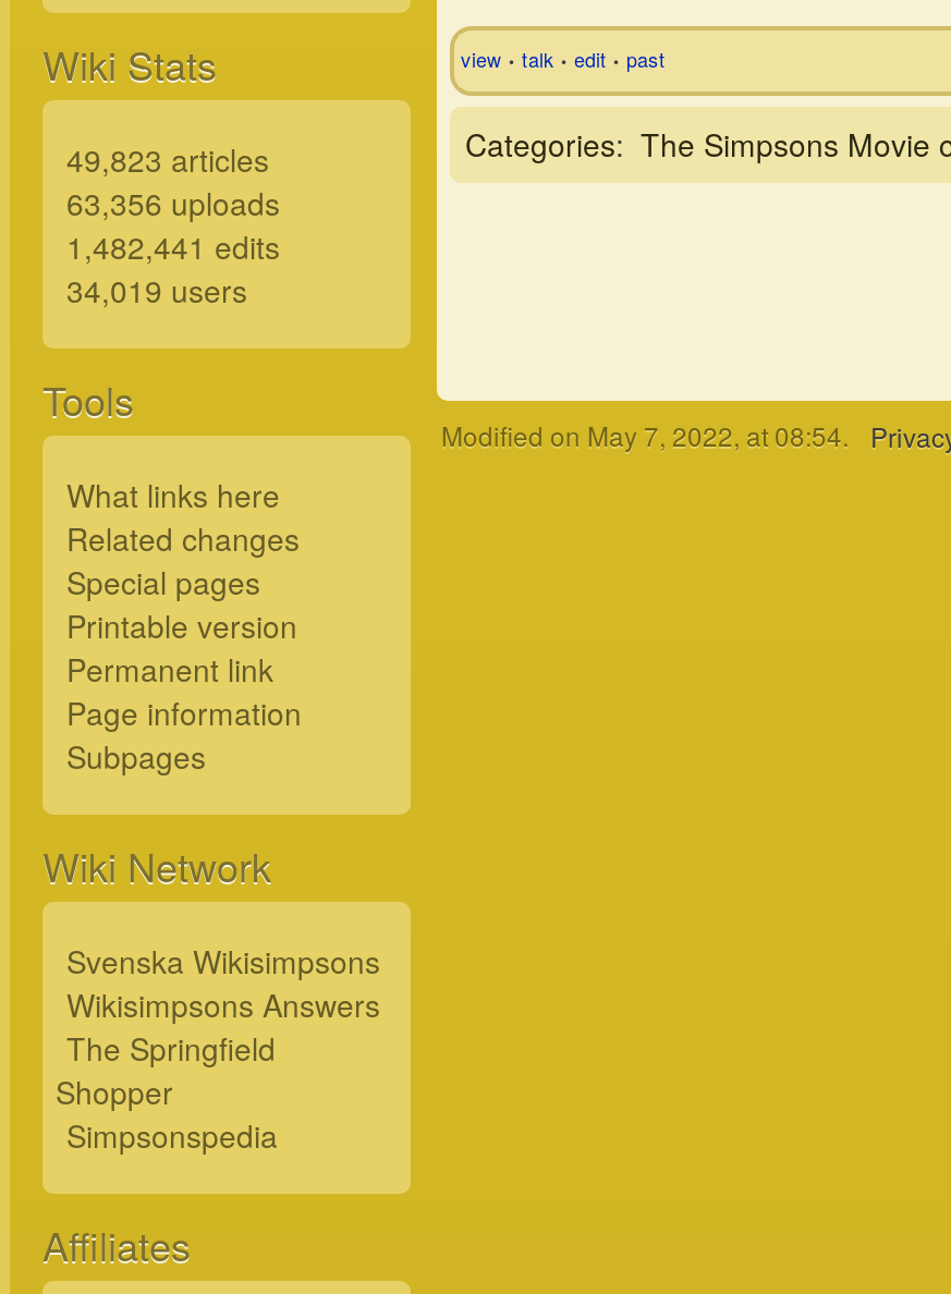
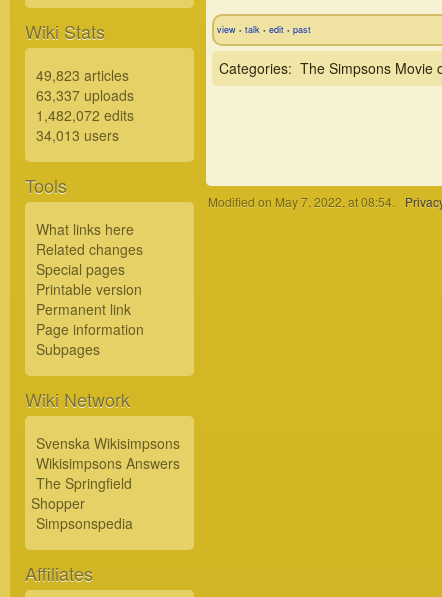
- 63,356 uploads
+ 63,337 uploads

- 1,482,441 edits
+ 1,482,072 edits

- 34,019 users
+ 34,013 users
